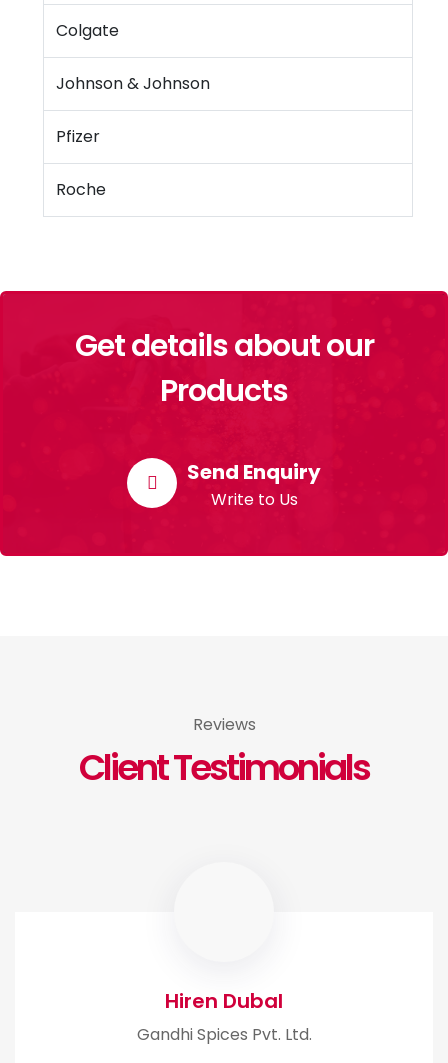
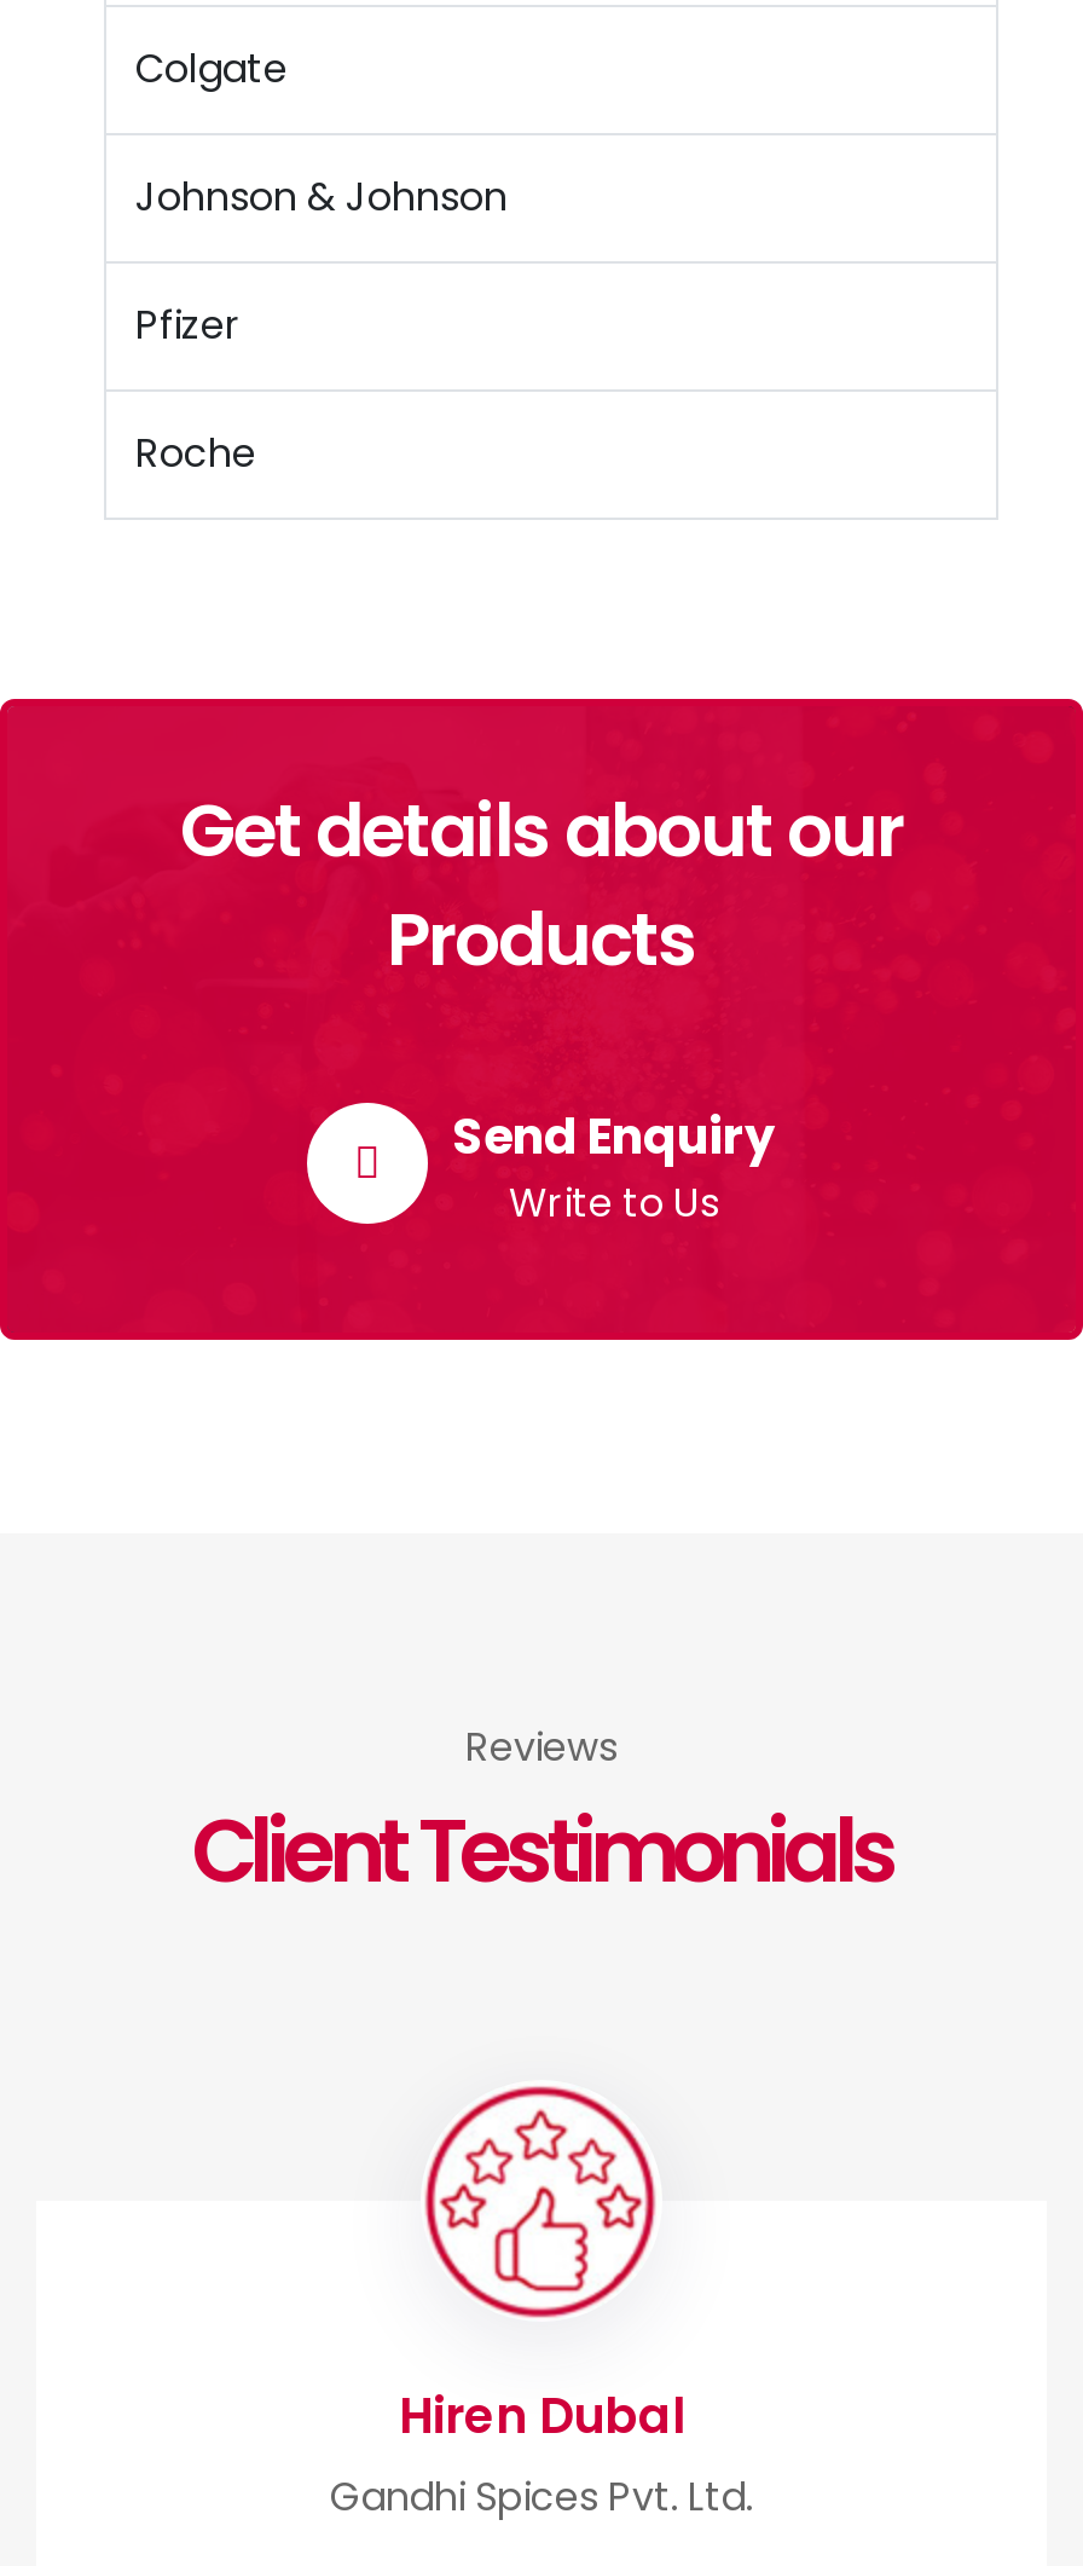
+ [image]
